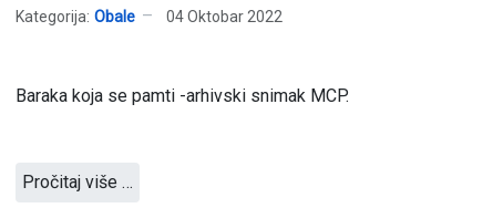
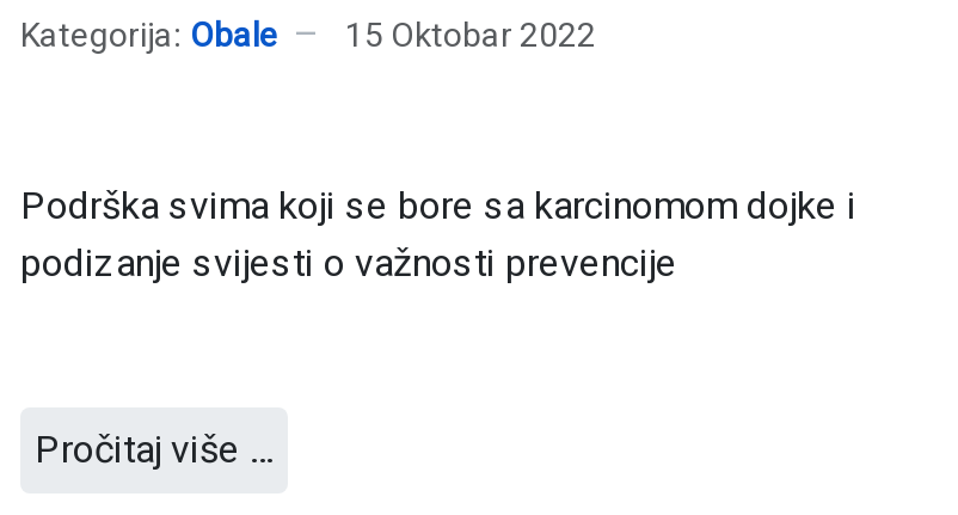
- Kategorija: Obale 04 Oktobar 2022
+ Kategorija: Obale 15 Oktobar 2022

- Baraka koja se pamti -arhivski snimak MCP.
+ Podrška svima koji se bore sa karcinomom dojke i
+ podizanje svijesti o važnosti prevencije
